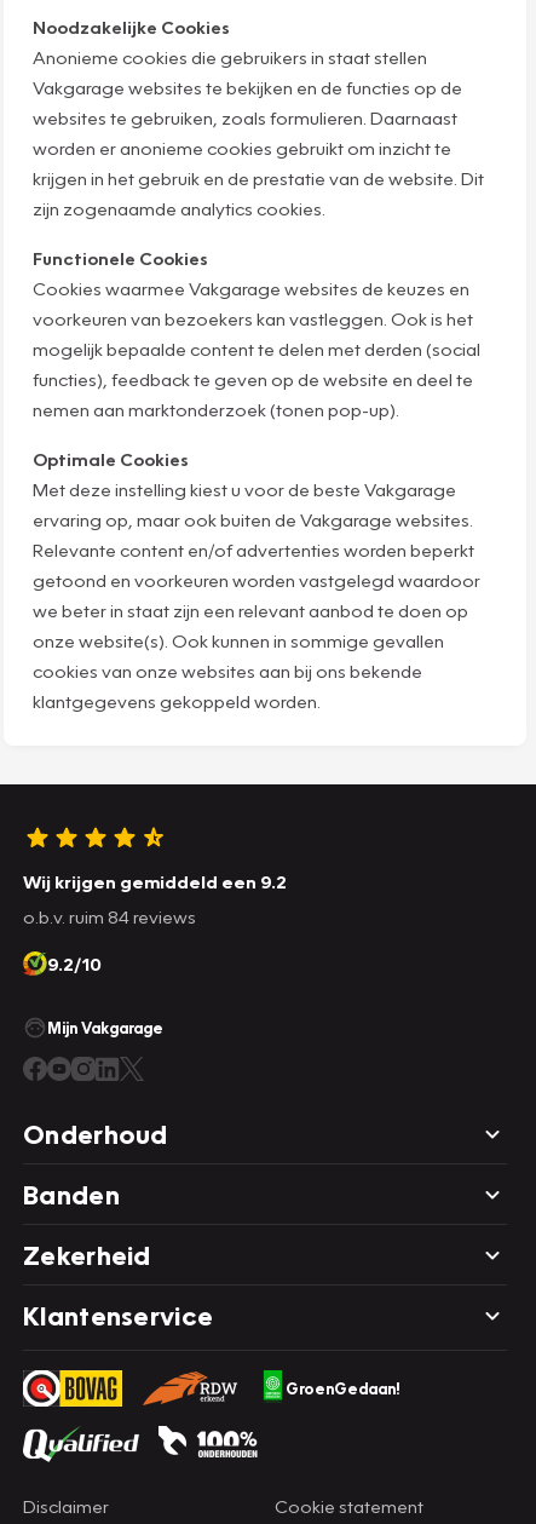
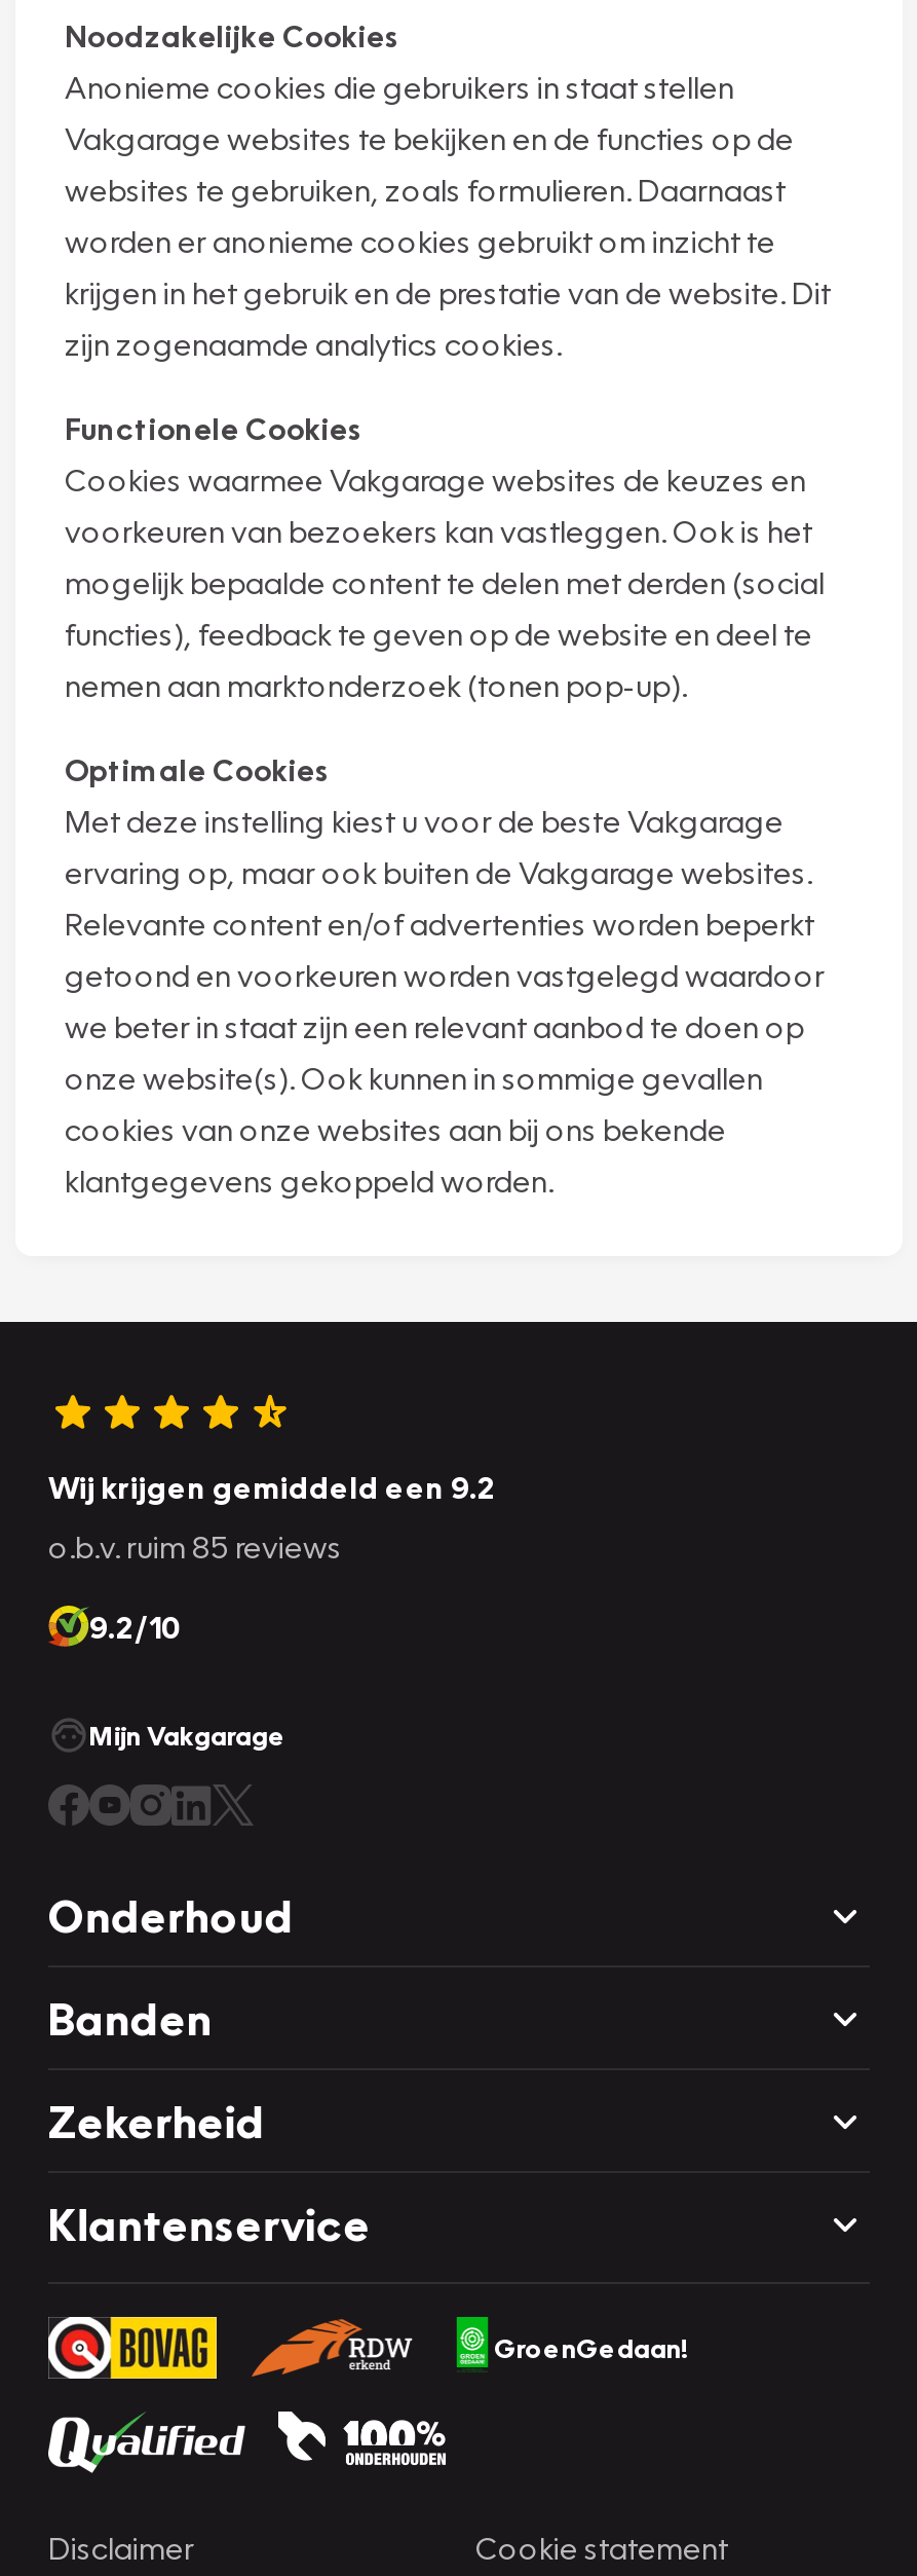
- o.b.v. ruim 84 reviews
+ o.b.v. ruim 85 reviews
